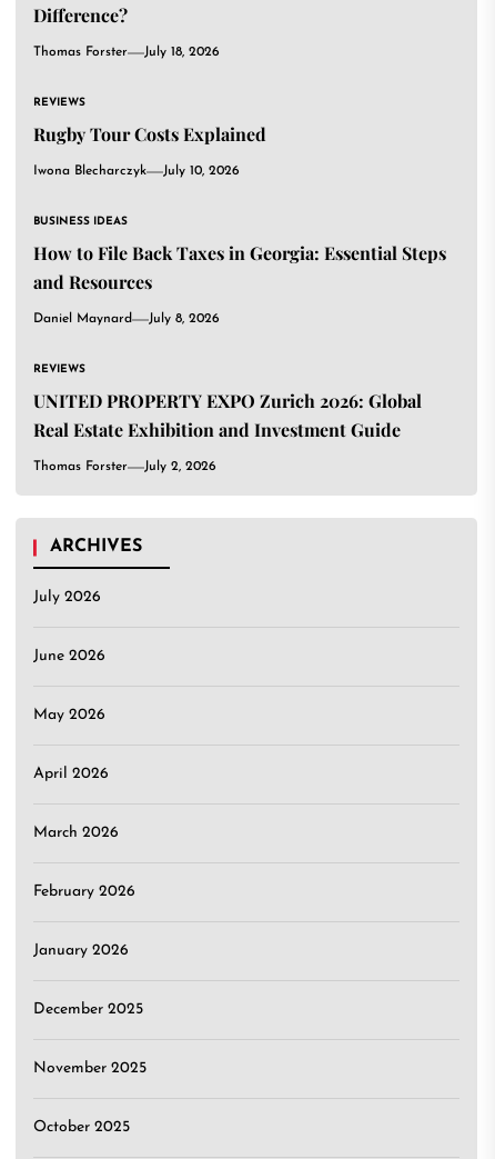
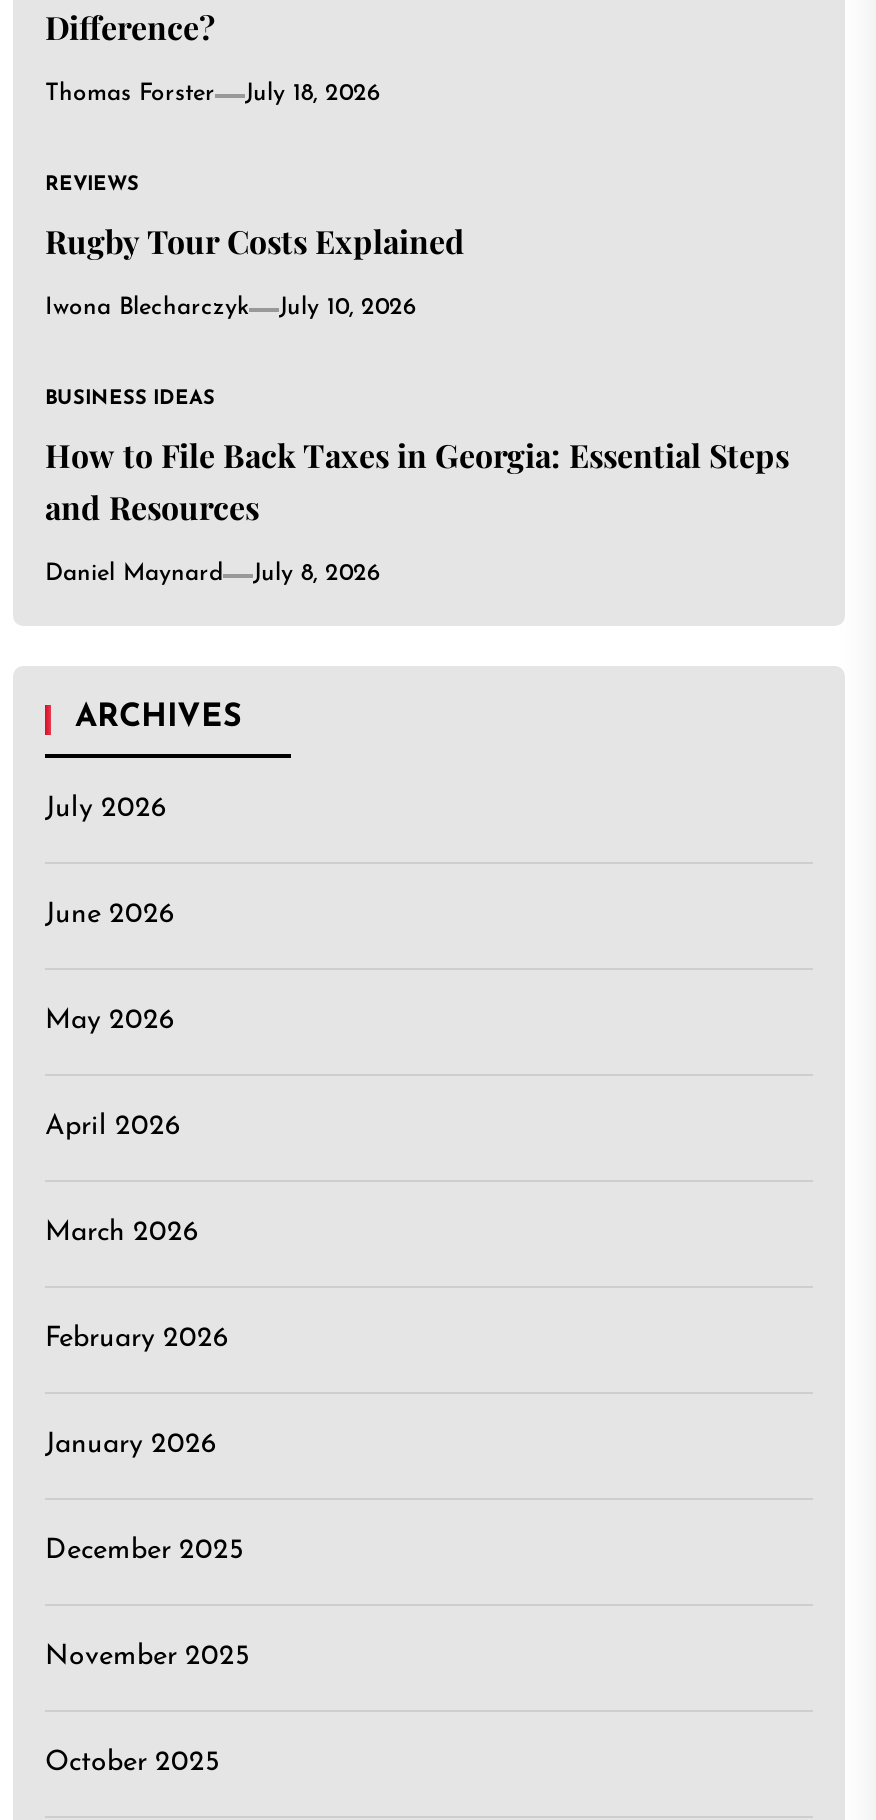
- REVIEWS
- UNITED PROPERTY EXPO Zurich 2026: Global
- Real Estate Exhibition and Investment Guide
- Thomas Forster
- July 2, 2026
